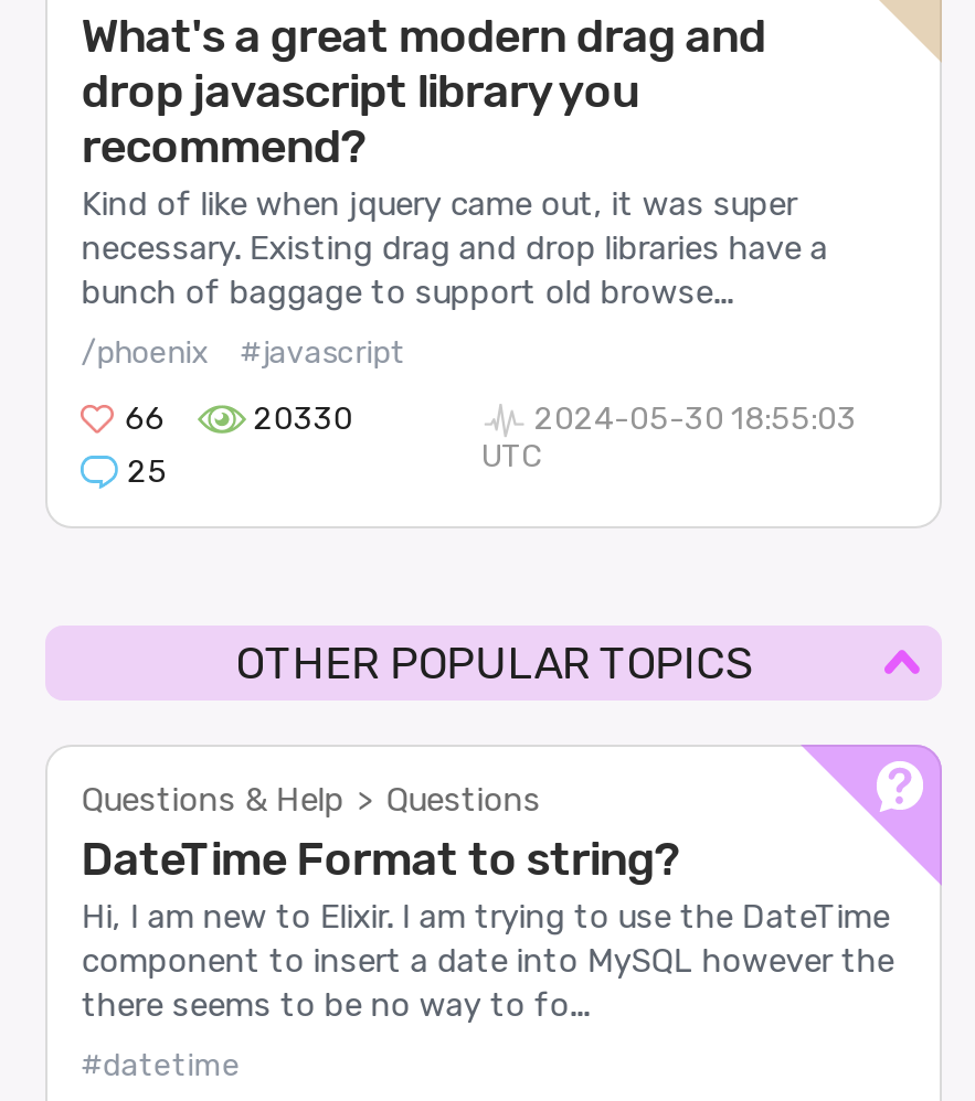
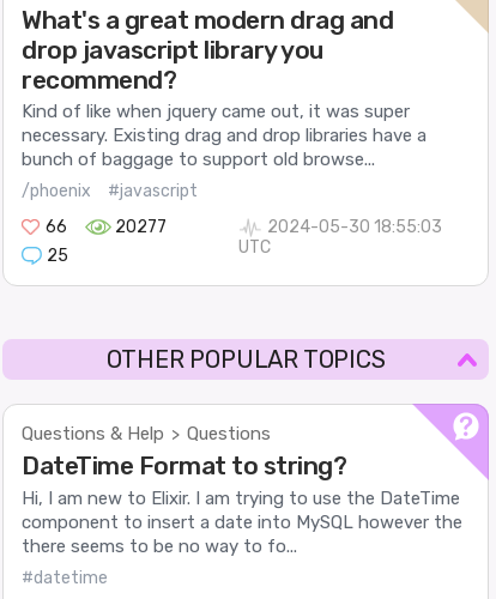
- 20330
+ 20277
